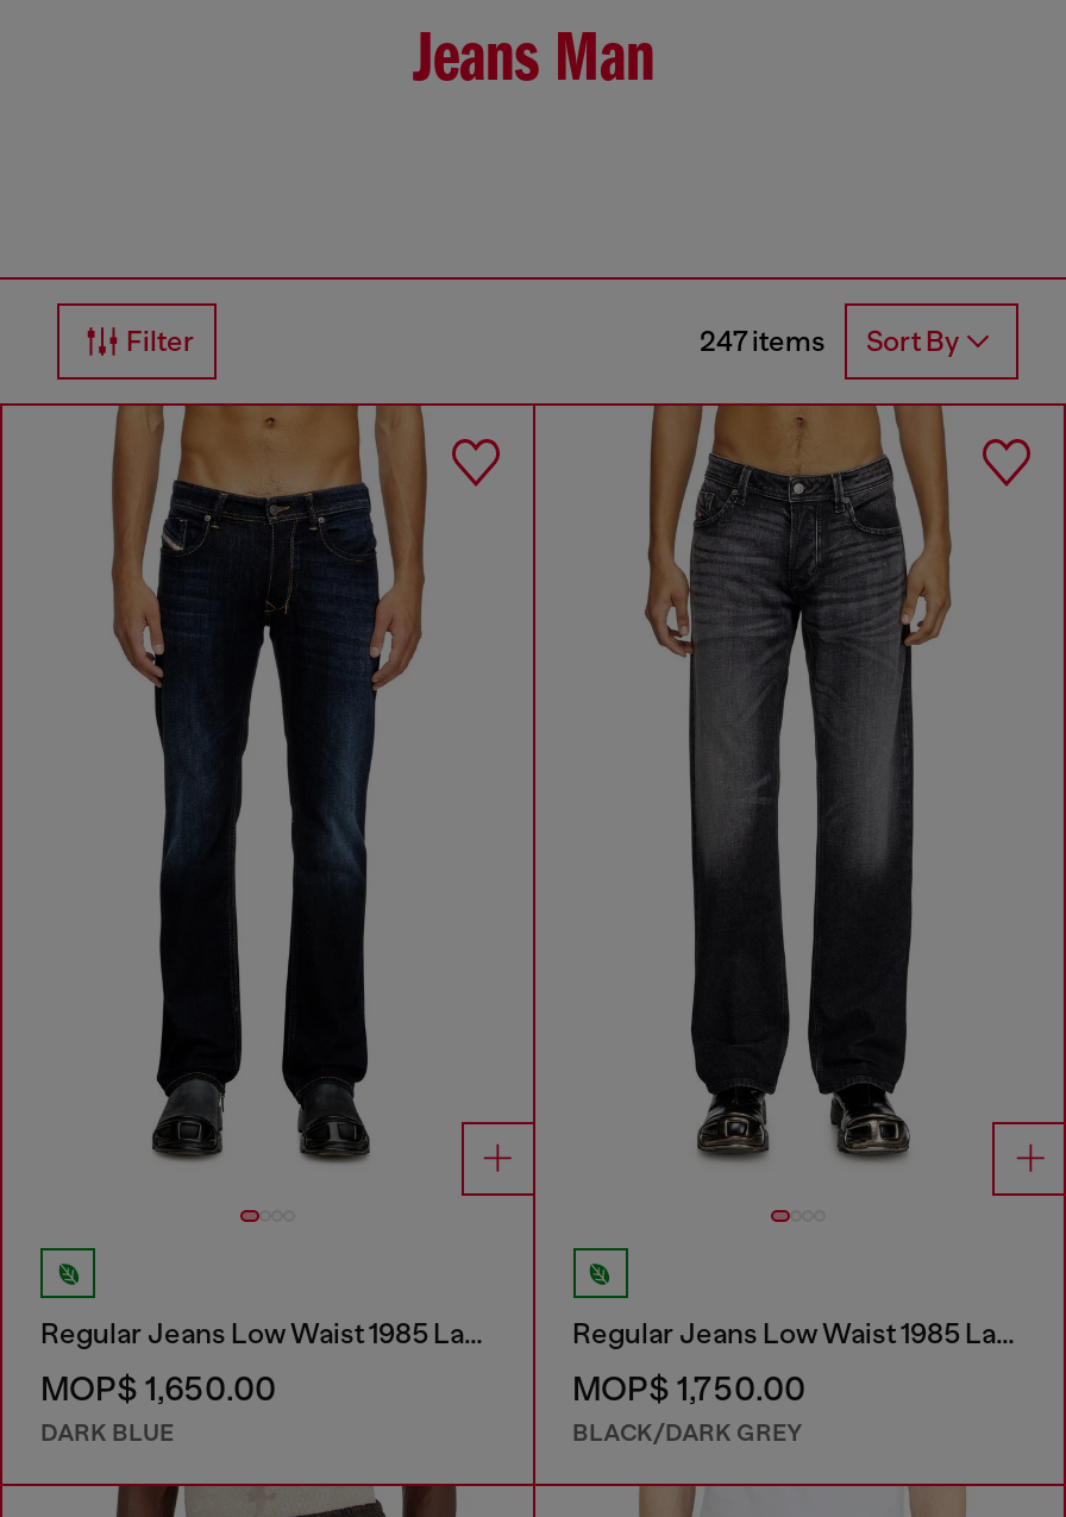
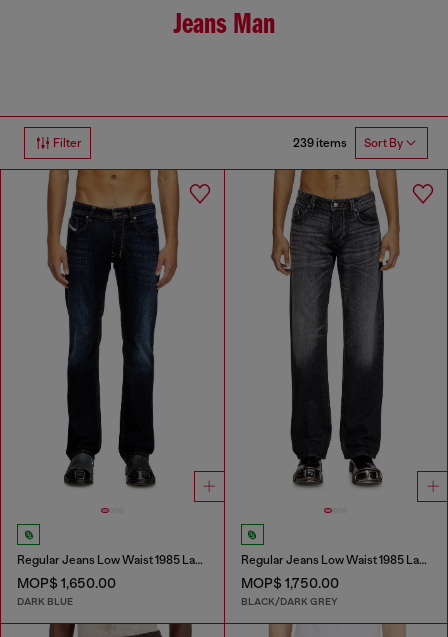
- 247 items Sort By
+ 239 items Sort By
